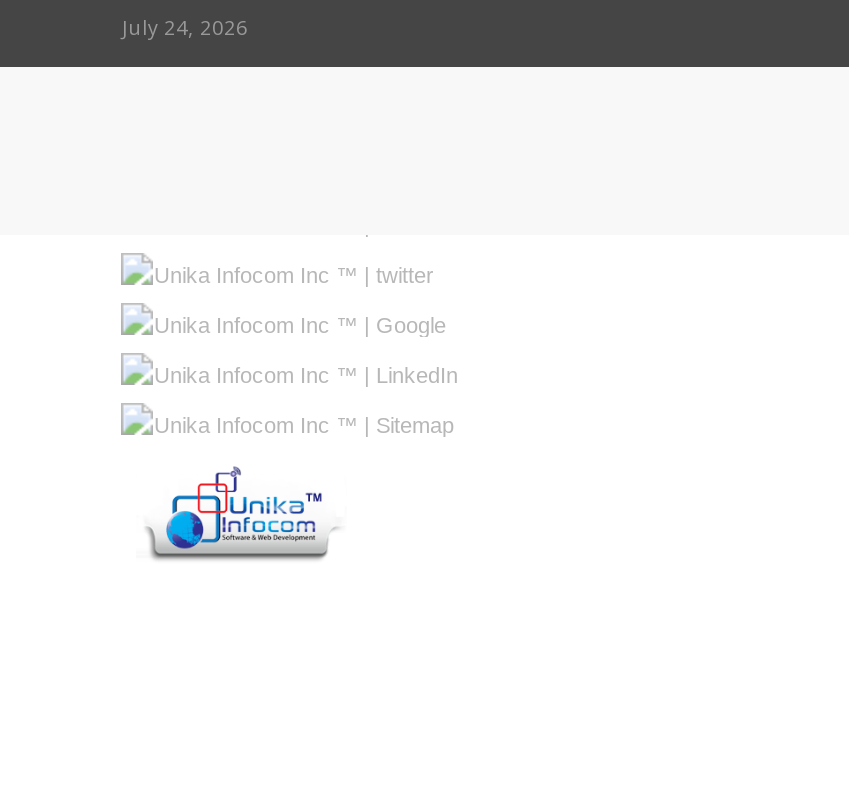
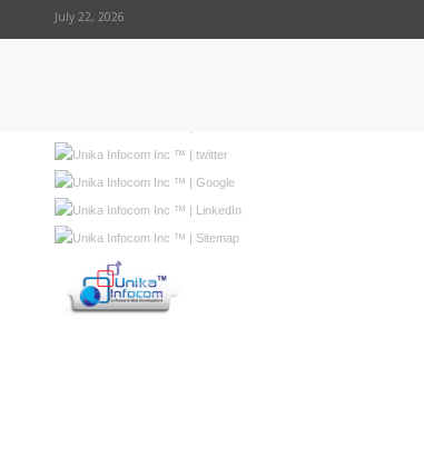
- July 24, 2026
+ July 22, 2026
